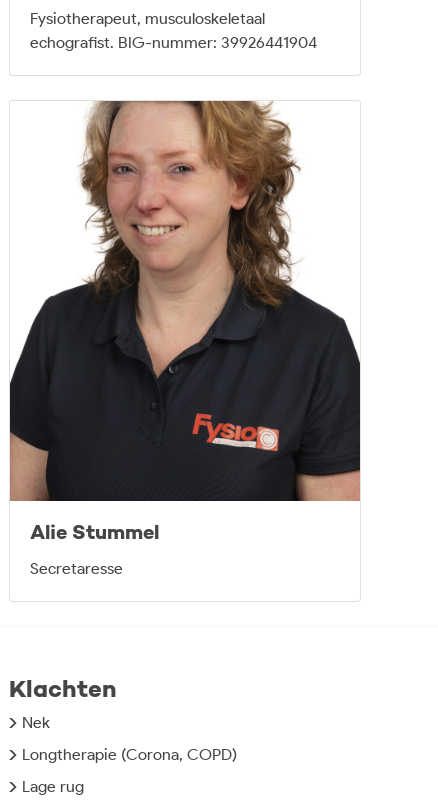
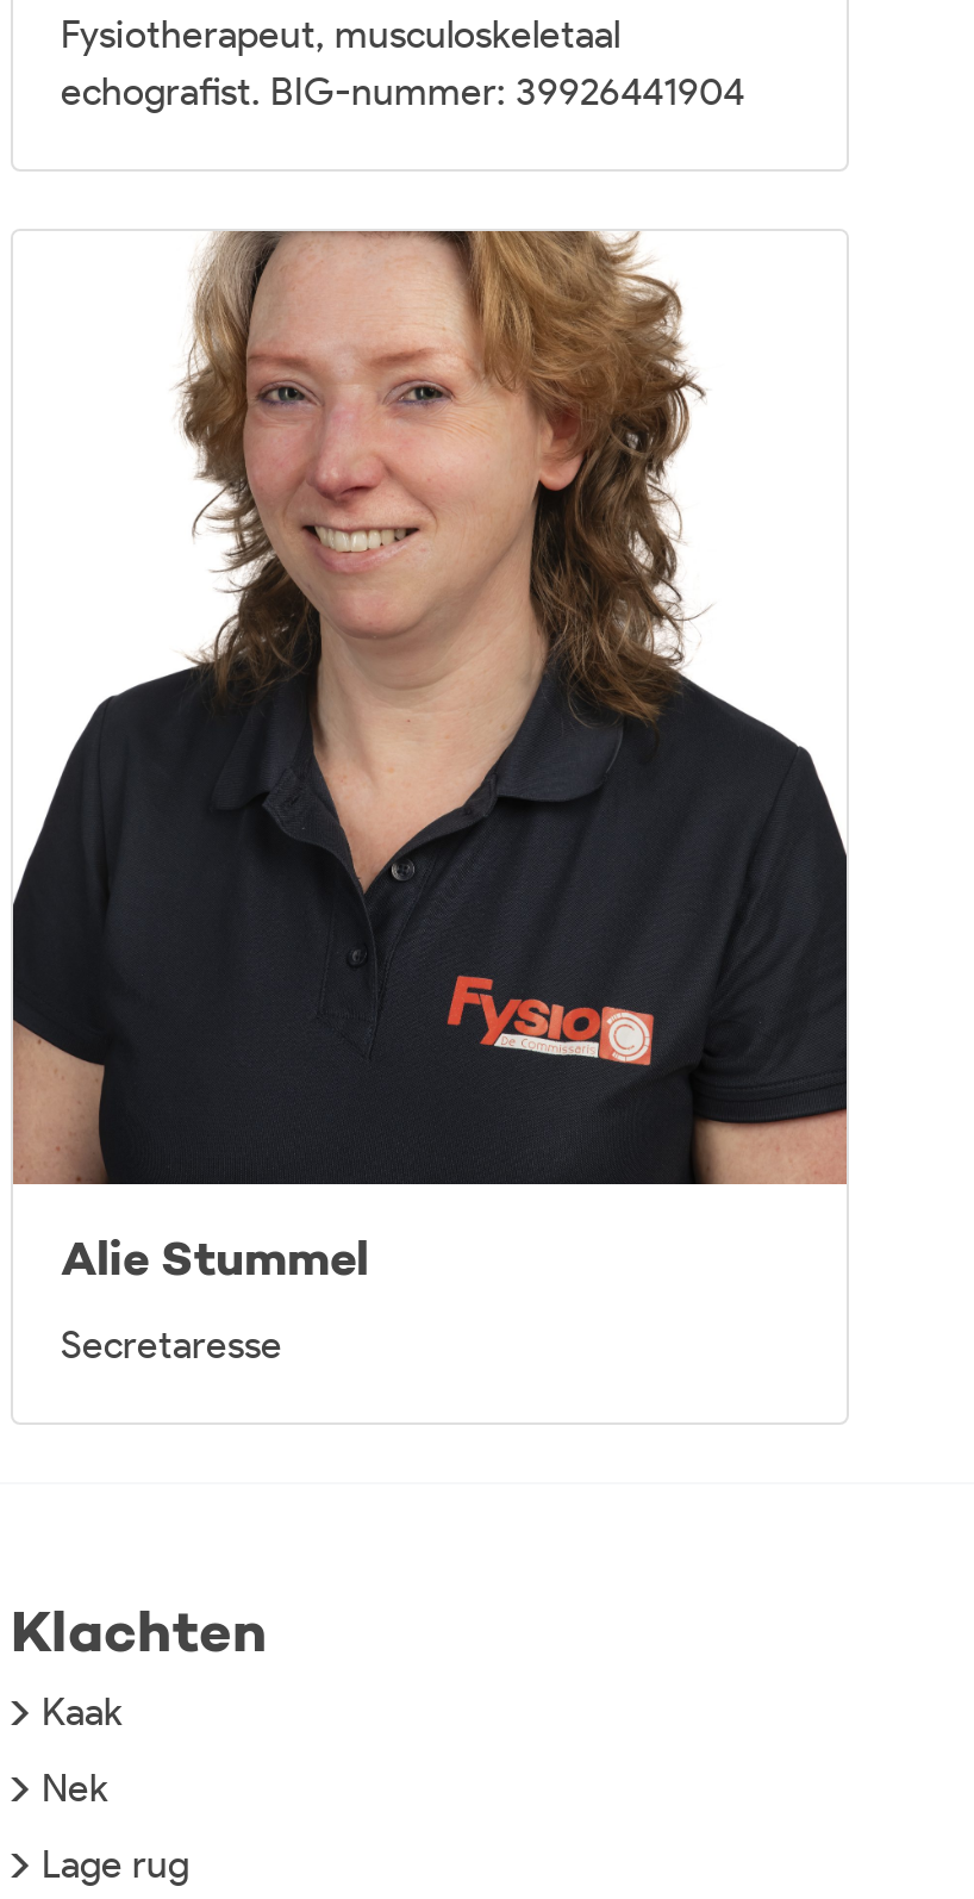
+ Kaak

moved down: Nek

- Longtherapie (Corona, COPD)
